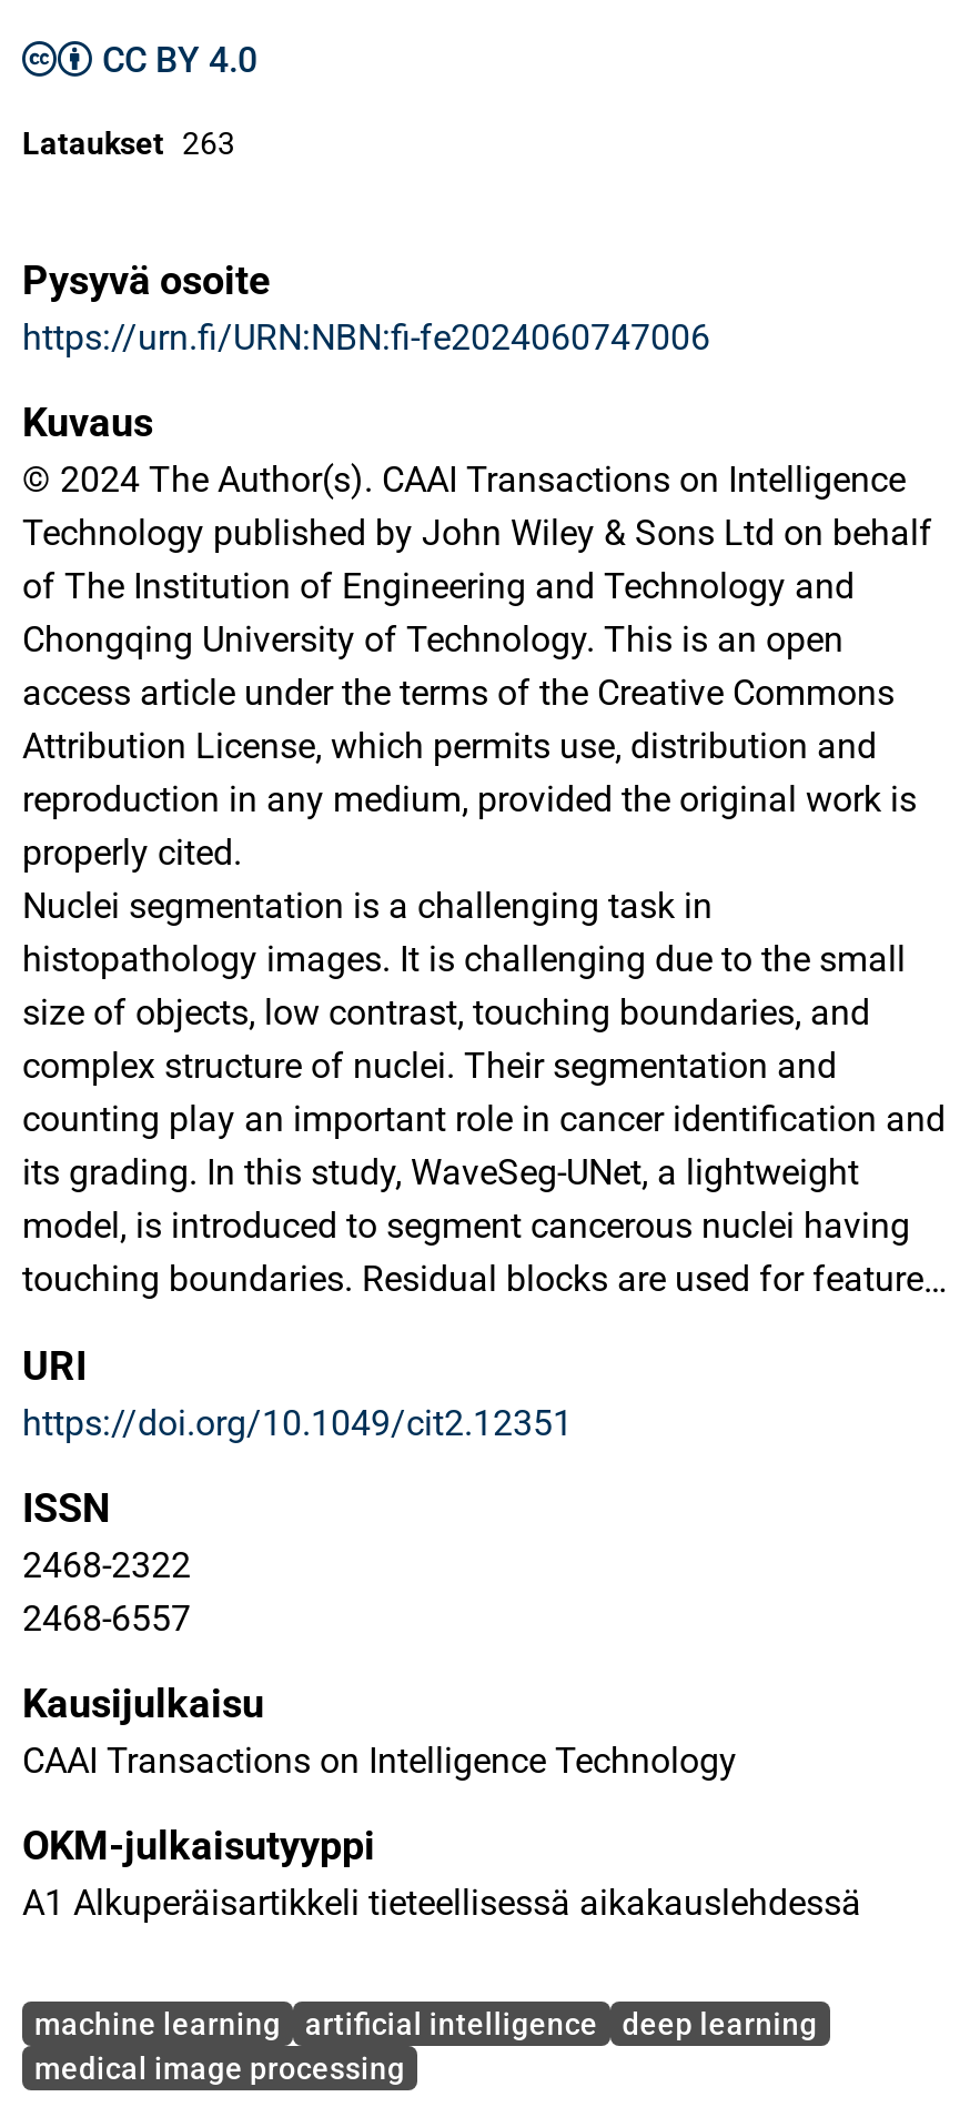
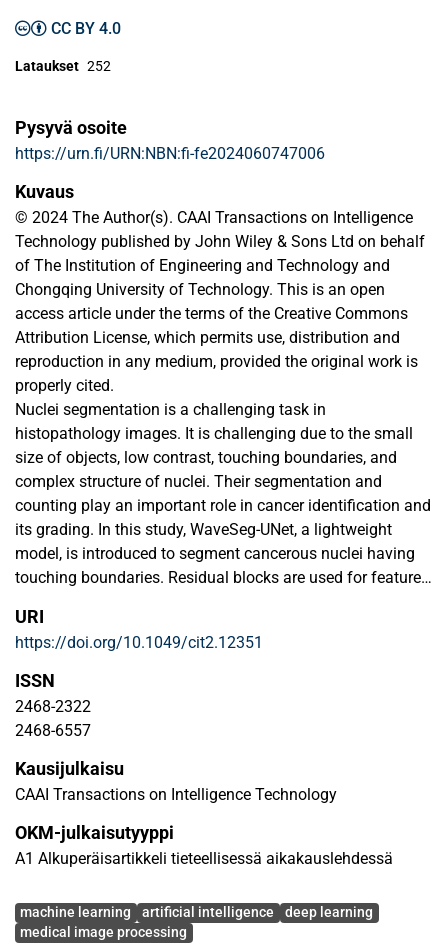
- Lataukset 263
+ Lataukset 252
